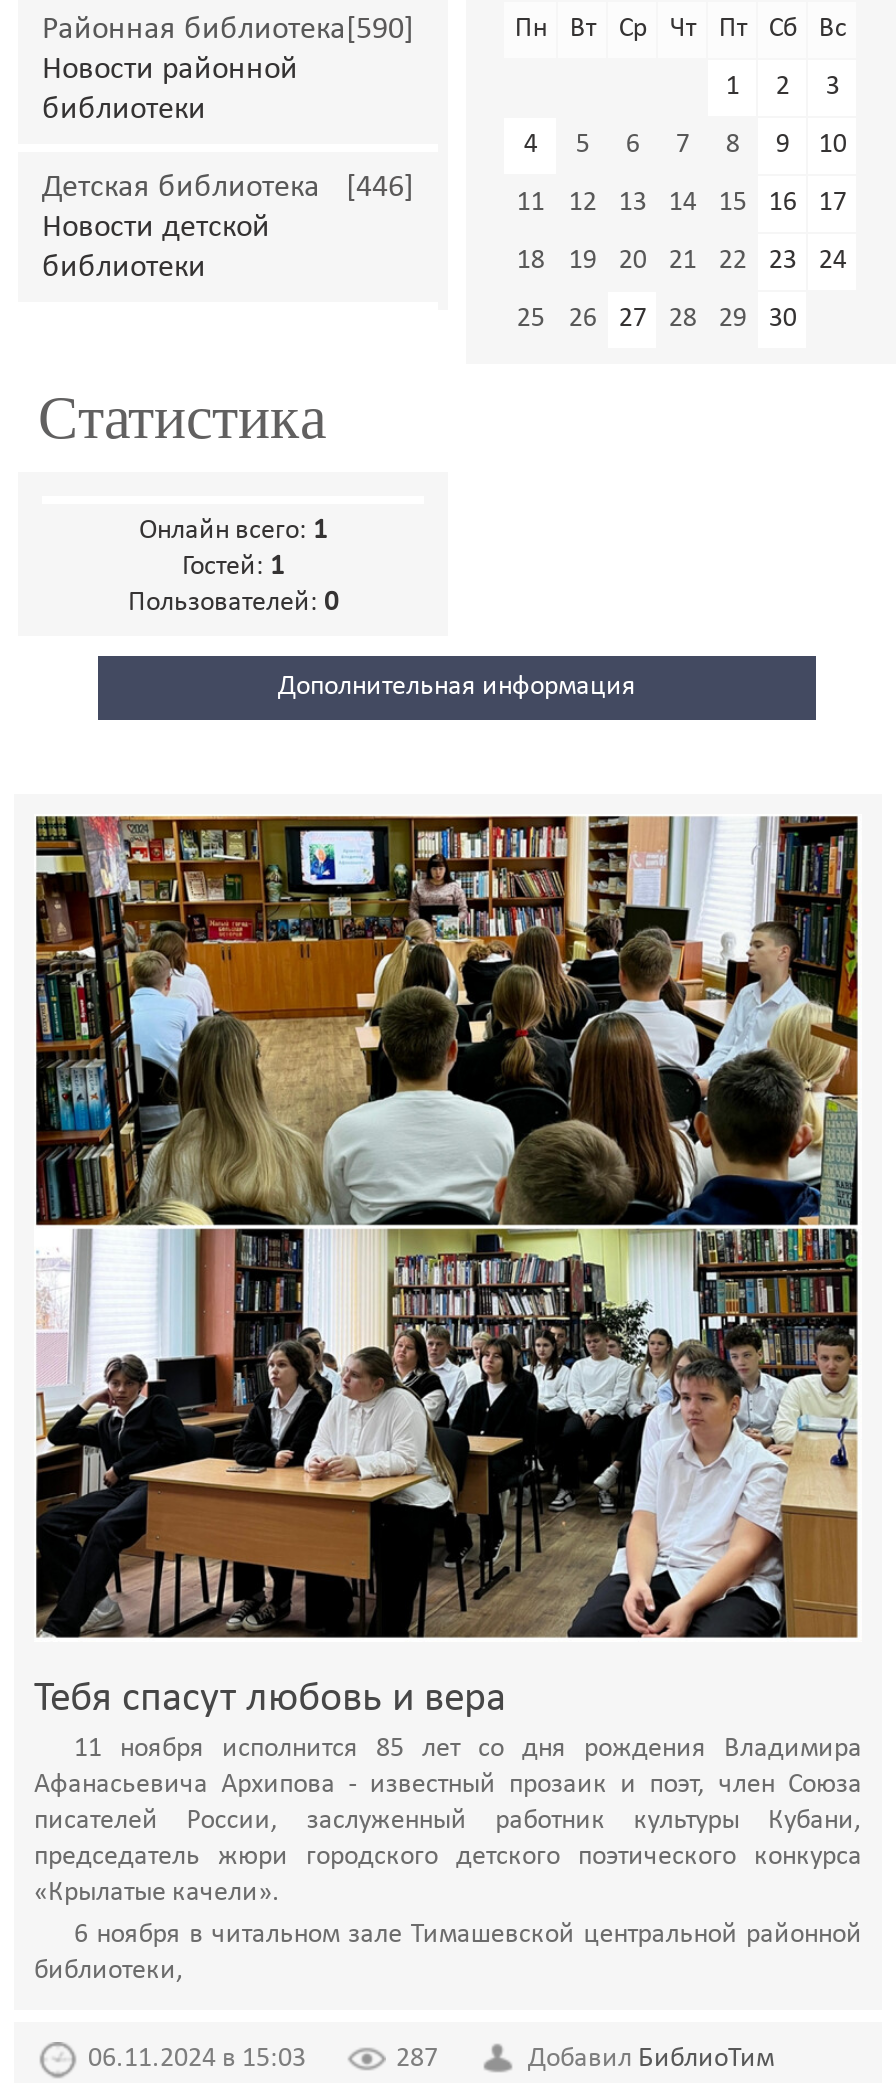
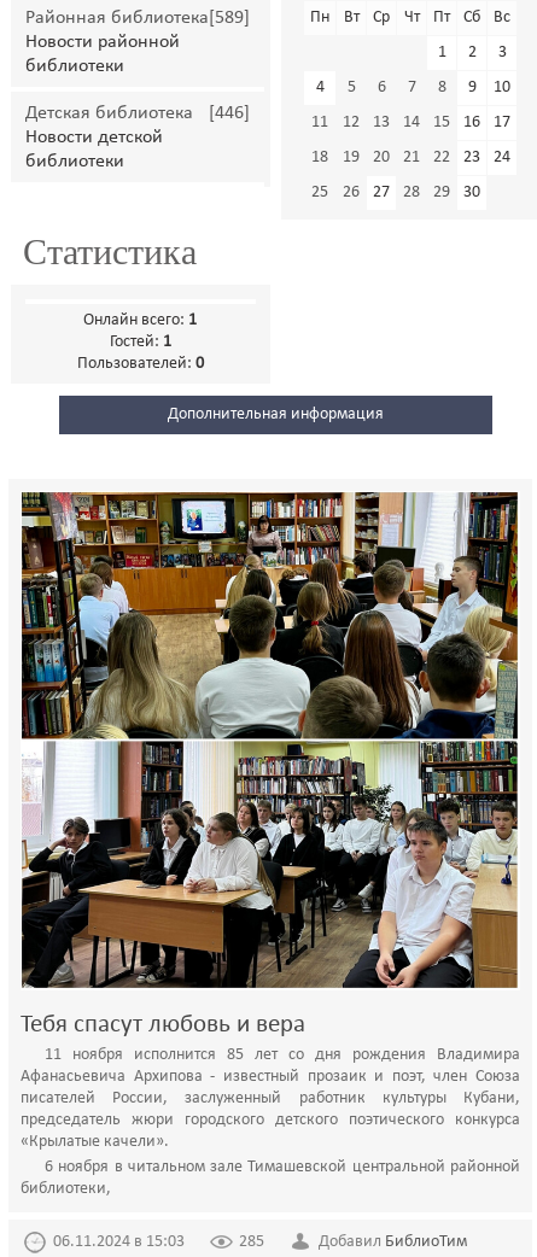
- Районная библиотека [590]
+ Районная библиотека [589]

- 287
+ 285
